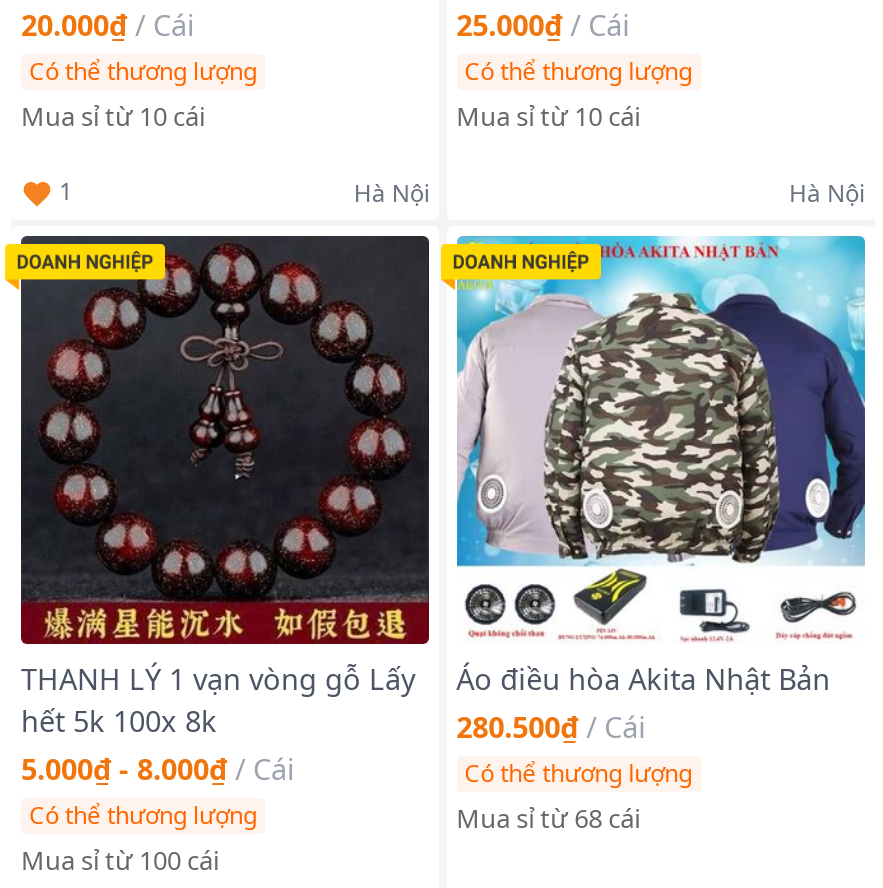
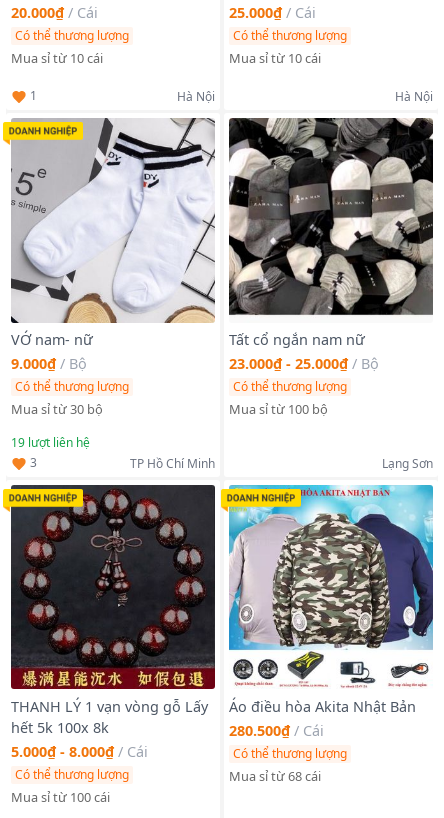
+ [image]
+ VỚ nam- nữ
+ 9.000₫ / Bộ
+ Có thể thương lượng
+ Mua sỉ từ 30 bộ
+ 19 lượt liên hệ
+ 3
+ TP Hồ Chí Minh

+ [image]
+ Tất cổ ngắn nam nữ
+ 23.000₫ - 25.000₫ / Bộ
+ Có thể thương lượng
+ Mua sỉ từ 100 bộ
+ Lạng Sơn
